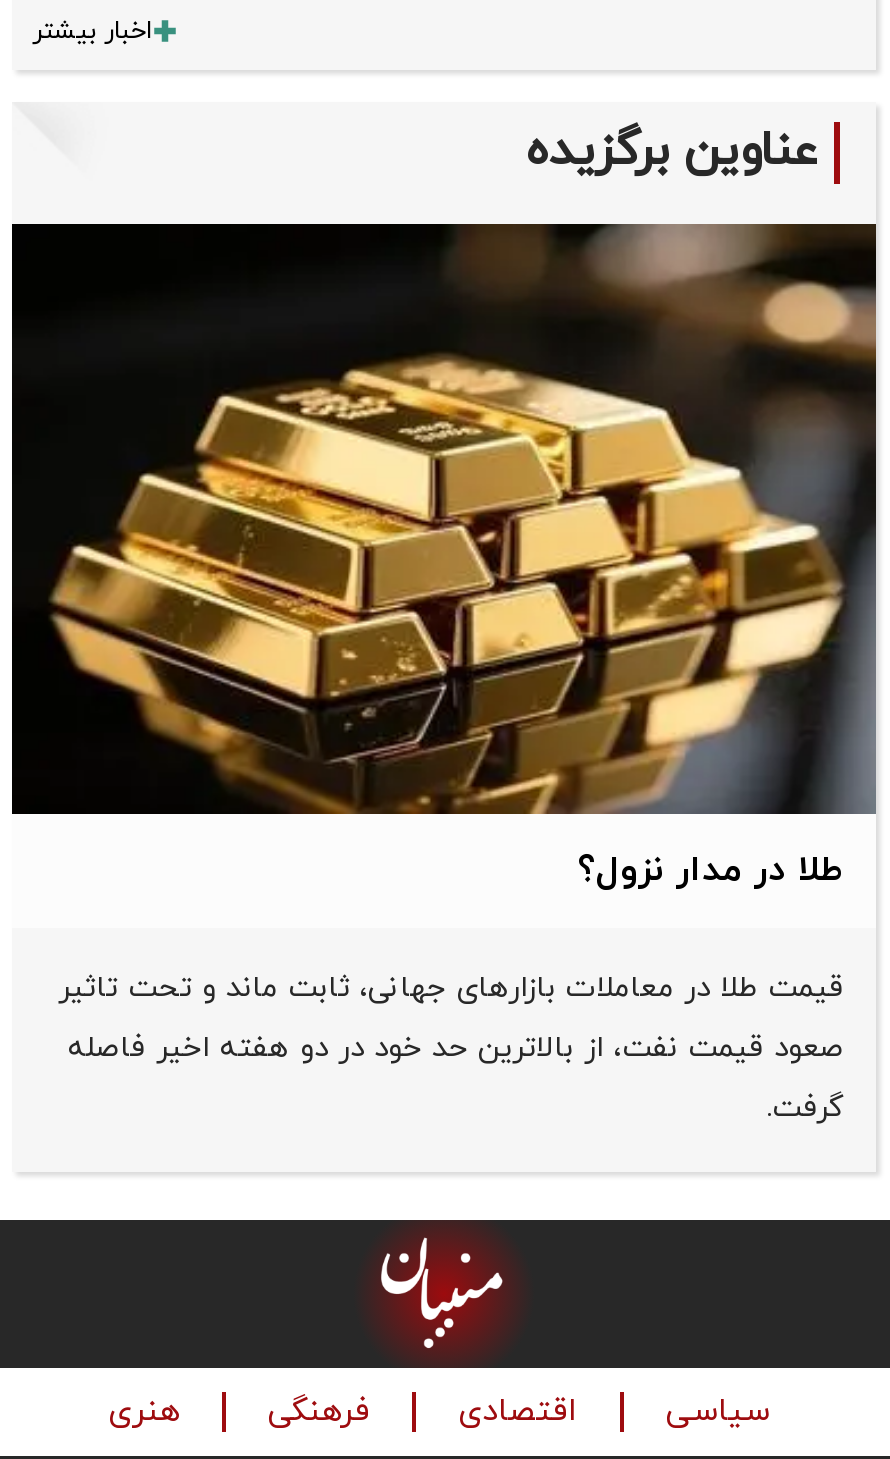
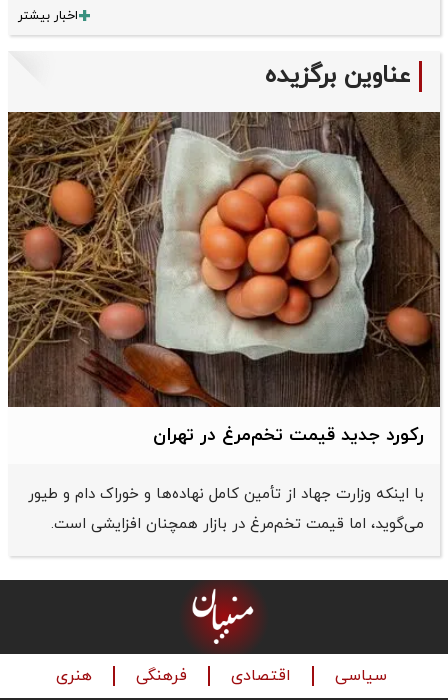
- [image]
- طلا در مدار نزول؟
+ [image]
+ رکورد جدید قیمت تخم‌مرغ در تهران

- قیمت طلا در معاملات بازارهای جهانی، ثابت ماند و تحت تاثیر
- صعود قیمت نفت، از بالاترین حد خود در دو هفته اخیر فاصله
- گرفت.
+ با اینکه وزارت جهاد از تأمین کامل نهاده‌ها و خوراک دام و طیور
+ می‌گوید، اما قیمت تخم‌مرغ در بازار همچنان افزایشی است.
